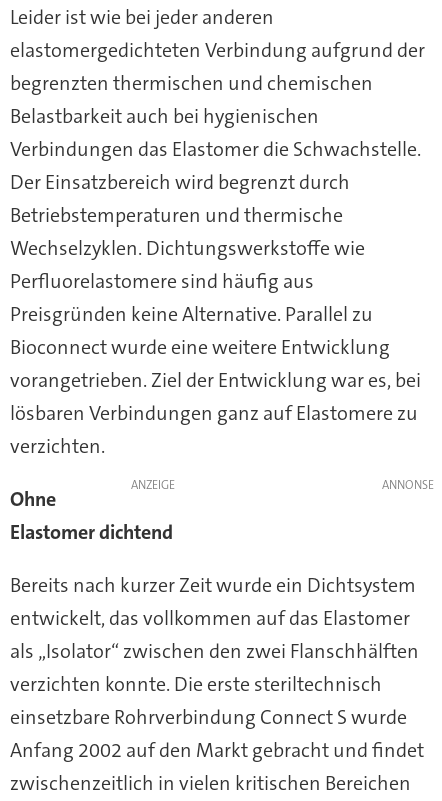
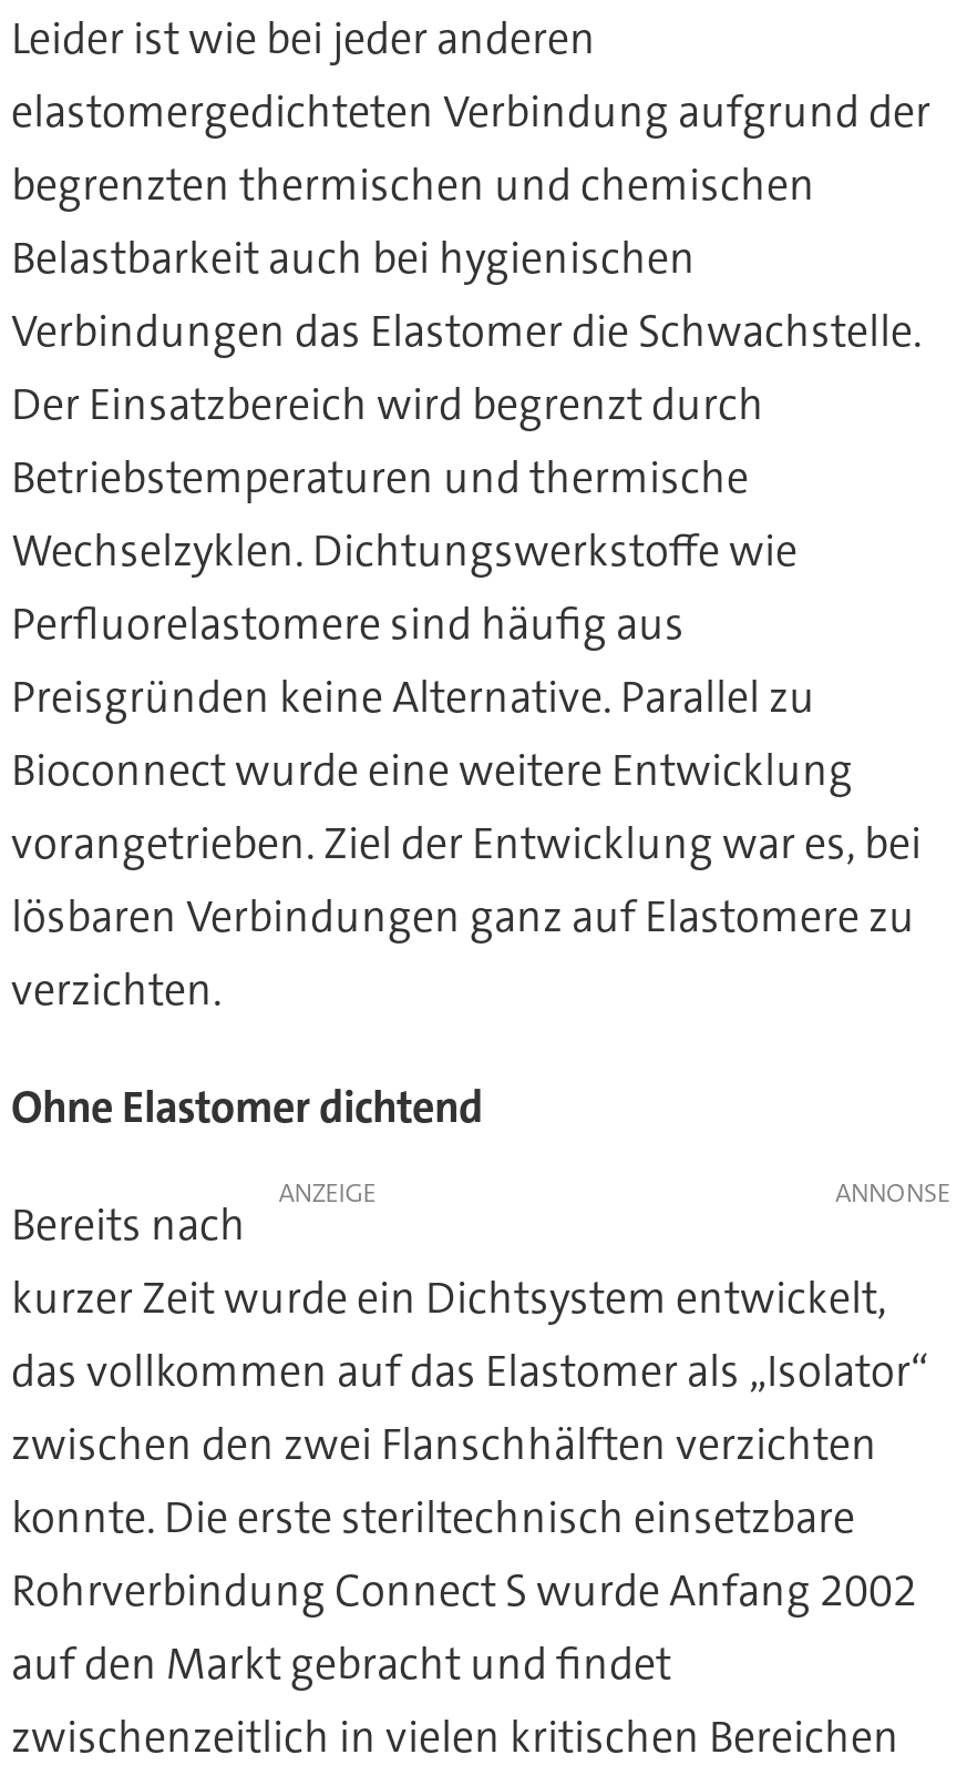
+ Ohne Elastomer dichtend

moved down: ANZEIGE

- Ohne
- Elastomer dichtend
- Bereits nach kurzer Zeit wurde ein Dichtsystem
- entwickelt, das vollkommen auf das Elastomer
- als „Isolator“ zwischen den zwei Flanschhälften
- verzichten konnte. Die erste steriltechnisch
- einsetzbare Rohrverbindung Connect S wurde
- Anfang 2002 auf den Markt gebracht und findet
+ Bereits nach
+ kurzer Zeit wurde ein Dichtsystem entwickelt,
+ das vollkommen auf das Elastomer als „Isolator“
+ zwischen den zwei Flanschhälften verzichten
+ konnte. Die erste steriltechnisch einsetzbare
+ Rohrverbindung Connect S wurde Anfang 2002
+ auf den Markt gebracht und findet
